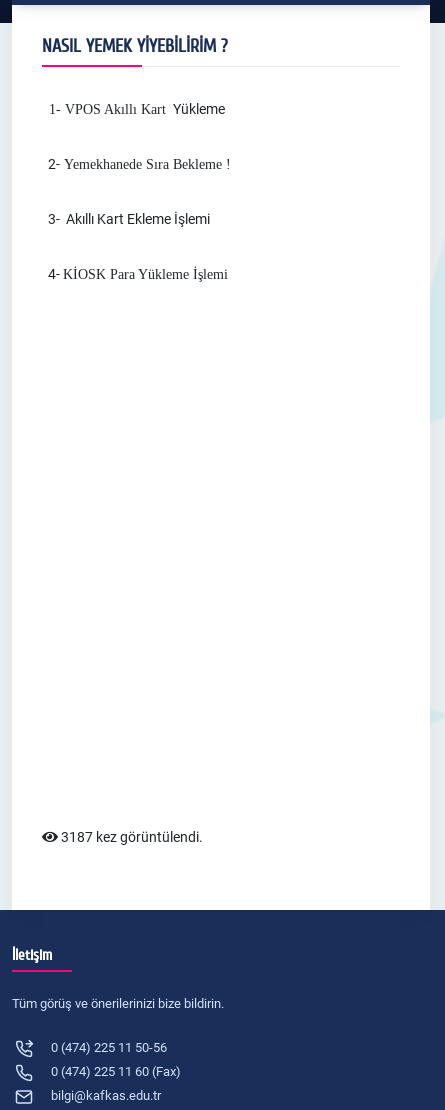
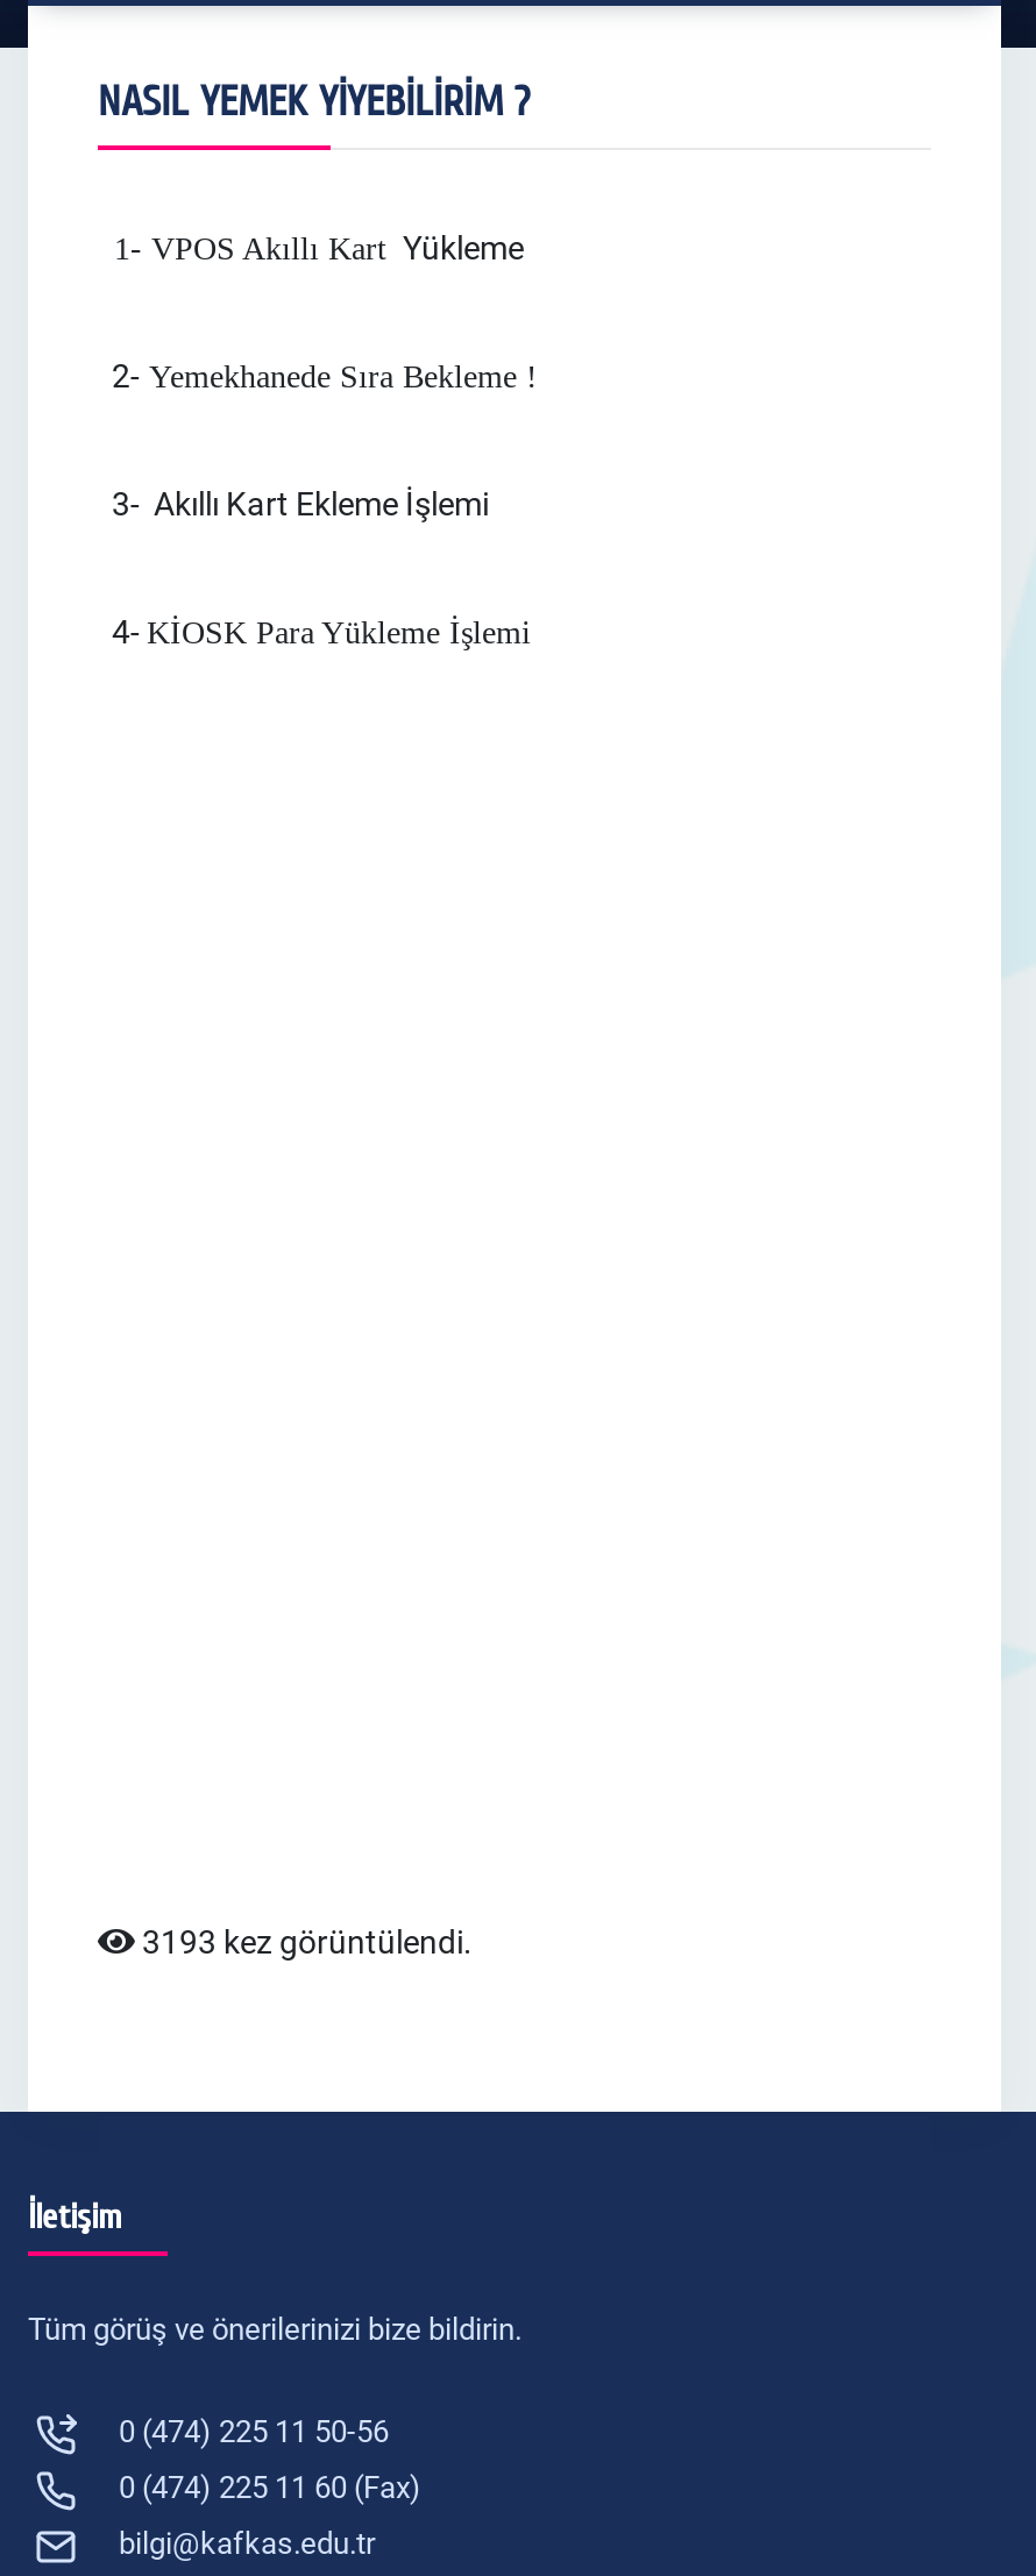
- 3187 kez görüntülendi.
+ 3193 kez görüntülendi.
